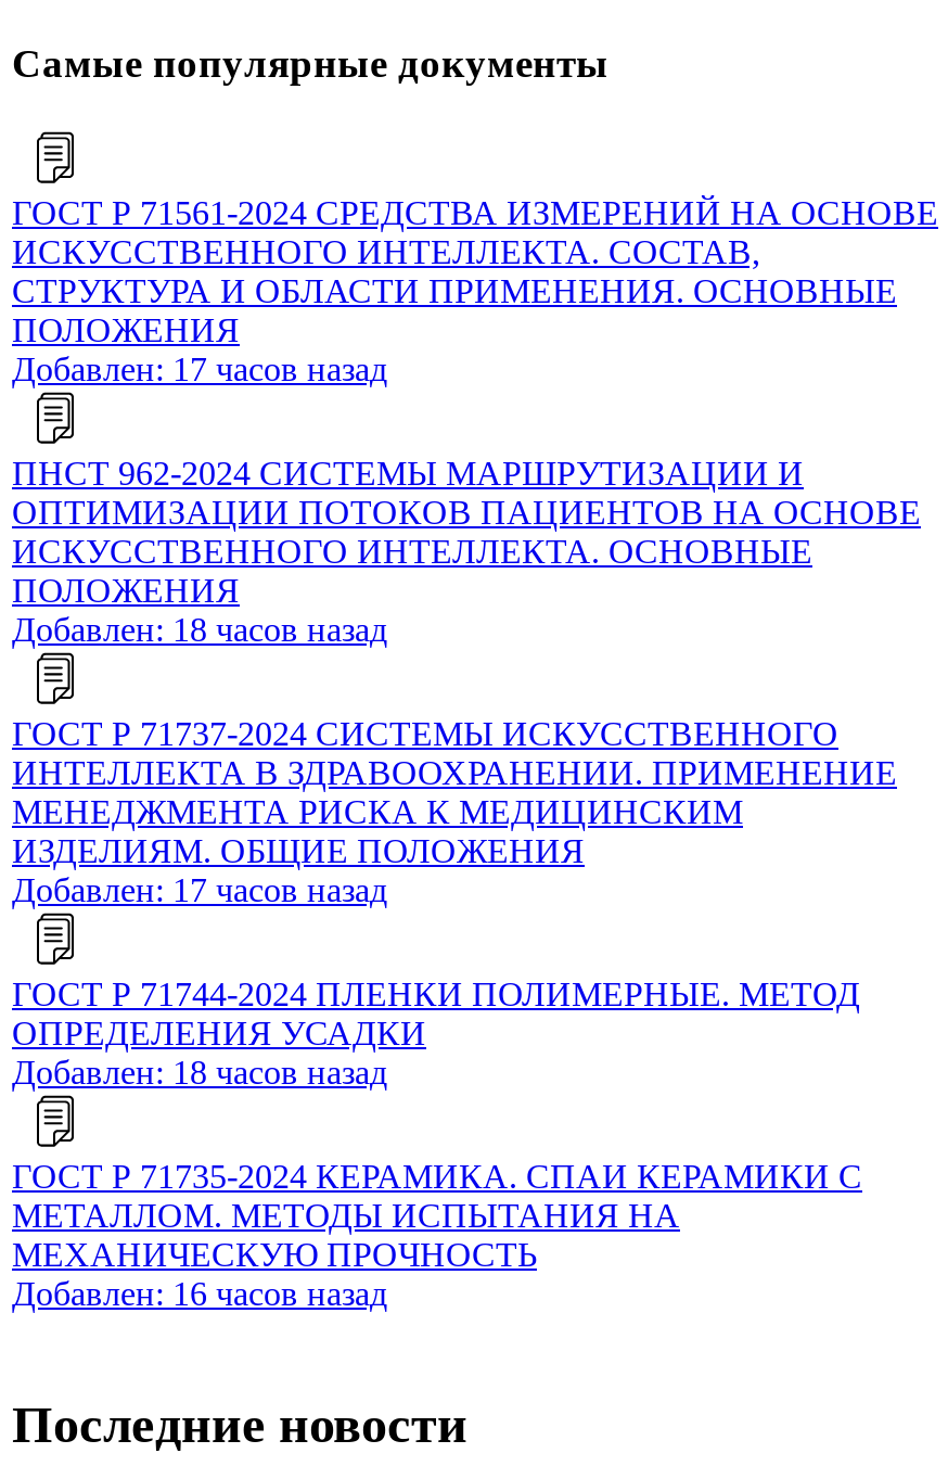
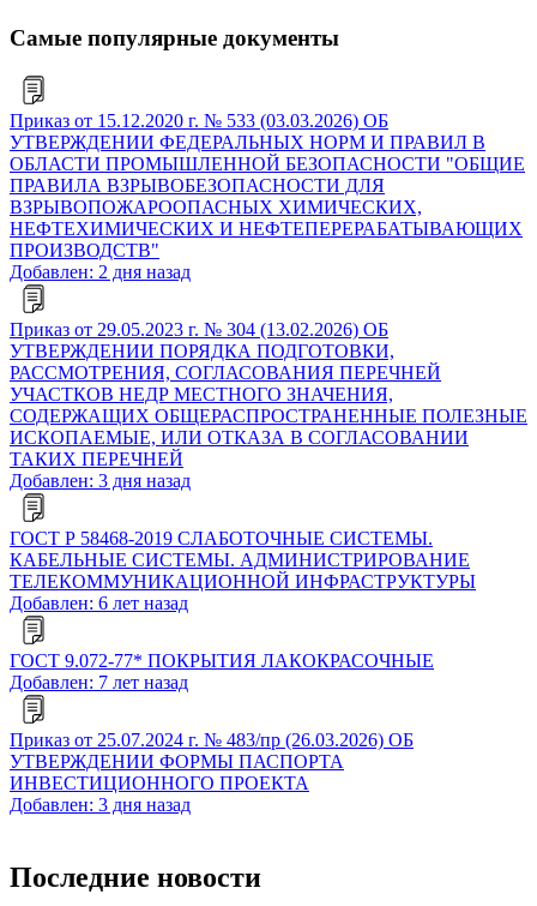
- ГОСТ Р 71561-2024 СРЕДСТВА ИЗМЕРЕНИЙ НА ОСНОВЕ
- ИСКУССТВЕННОГО ИНТЕЛЛЕКТА. СОСТАВ,
- СТРУКТУРА И ОБЛАСТИ ПРИМЕНЕНИЯ. ОСНОВНЫЕ
- ПОЛОЖЕНИЯ
- Добавлен: 17 часов назад
+ Приказ от 15.12.2020 г. № 533 (03.03.2026) ОБ
+ УТВЕРЖДЕНИИ ФЕДЕРАЛЬНЫХ НОРМ И ПРАВИЛ В
+ ОБЛАСТИ ПРОМЫШЛЕННОЙ БЕЗОПАСНОСТИ "ОБЩИЕ
+ ПРАВИЛА ВЗРЫВОБЕЗОПАСНОСТИ ДЛЯ
+ ВЗРЫВОПОЖАРООПАСНЫХ ХИМИЧЕСКИХ,
+ НЕФТЕХИМИЧЕСКИХ И НЕФТЕПЕРЕРАБАТЫВАЮЩИХ
+ ПРОИЗВОДСТВ"
+ Добавлен: 2 дня назад

- ПНСТ 962-2024 СИСТЕМЫ МАРШРУТИЗАЦИИ И
- ОПТИМИЗАЦИИ ПОТОКОВ ПАЦИЕНТОВ НА ОСНОВЕ
- ИСКУССТВЕННОГО ИНТЕЛЛЕКТА. ОСНОВНЫЕ
- ПОЛОЖЕНИЯ
- Добавлен: 18 часов назад
+ Приказ от 29.05.2023 г. № 304 (13.02.2026) ОБ
+ УТВЕРЖДЕНИИ ПОРЯДКА ПОДГОТОВКИ,
+ РАССМОТРЕНИЯ, СОГЛАСОВАНИЯ ПЕРЕЧНЕЙ
+ УЧАСТКОВ НЕДР МЕСТНОГО ЗНАЧЕНИЯ,
+ СОДЕРЖАЩИХ ОБЩЕРАСПРОСТРАНЕННЫЕ ПОЛЕЗНЫЕ
+ ИСКОПАЕМЫЕ, ИЛИ ОТКАЗА В СОГЛАСОВАНИИ
+ ТАКИХ ПЕРЕЧНЕЙ
+ Добавлен: 3 дня назад

- ГОСТ Р 71737-2024 СИСТЕМЫ ИСКУССТВЕННОГО
- ИНТЕЛЛЕКТА В ЗДРАВООХРАНЕНИИ. ПРИМЕНЕНИЕ
- МЕНЕДЖМЕНТА РИСКА К МЕДИЦИНСКИМ
- ИЗДЕЛИЯМ. ОБЩИЕ ПОЛОЖЕНИЯ
- Добавлен: 17 часов назад
+ ГОСТ Р 58468-2019 СЛАБОТОЧНЫЕ СИСТЕМЫ.
+ КАБЕЛЬНЫЕ СИСТЕМЫ. АДМИНИСТРИРОВАНИЕ
+ ТЕЛЕКОММУНИКАЦИОННОЙ ИНФРАСТРУКТУРЫ
+ Добавлен: 6 лет назад

- ГОСТ Р 71744-2024 ПЛЕНКИ ПОЛИМЕРНЫЕ. МЕТОД
- ОПРЕДЕЛЕНИЯ УСАДКИ
- Добавлен: 18 часов назад
+ ГОСТ 9.072-77* ПОКРЫТИЯ ЛАКОКРАСОЧНЫЕ
+ Добавлен: 7 лет назад

- ГОСТ Р 71735-2024 КЕРАМИКА. СПАИ КЕРАМИКИ С
- МЕТАЛЛОМ. МЕТОДЫ ИСПЫТАНИЯ НА
- МЕХАНИЧЕСКУЮ ПРОЧНОСТЬ
- Добавлен: 16 часов назад
+ Приказ от 25.07.2024 г. № 483/пр (26.03.2026) ОБ
+ УТВЕРЖДЕНИИ ФОРМЫ ПАСПОРТА
+ ИНВЕСТИЦИОННОГО ПРОЕКТА
+ Добавлен: 3 дня назад
